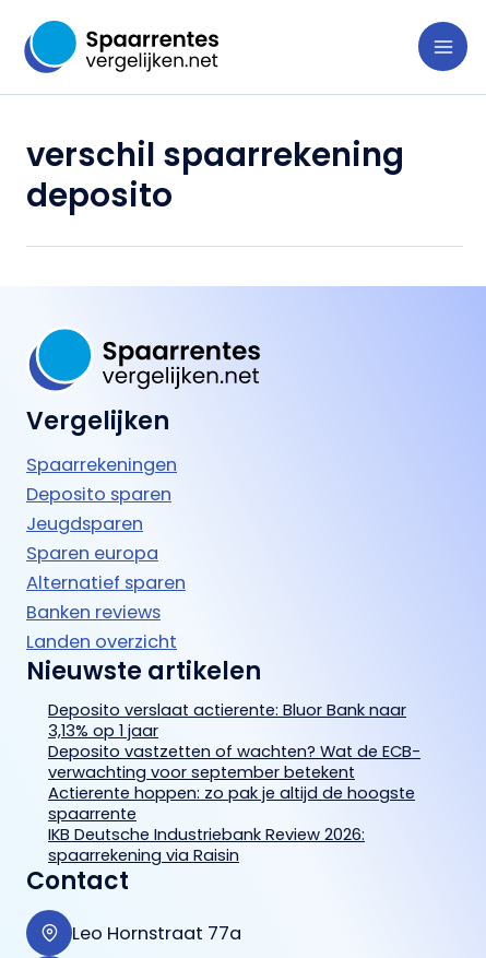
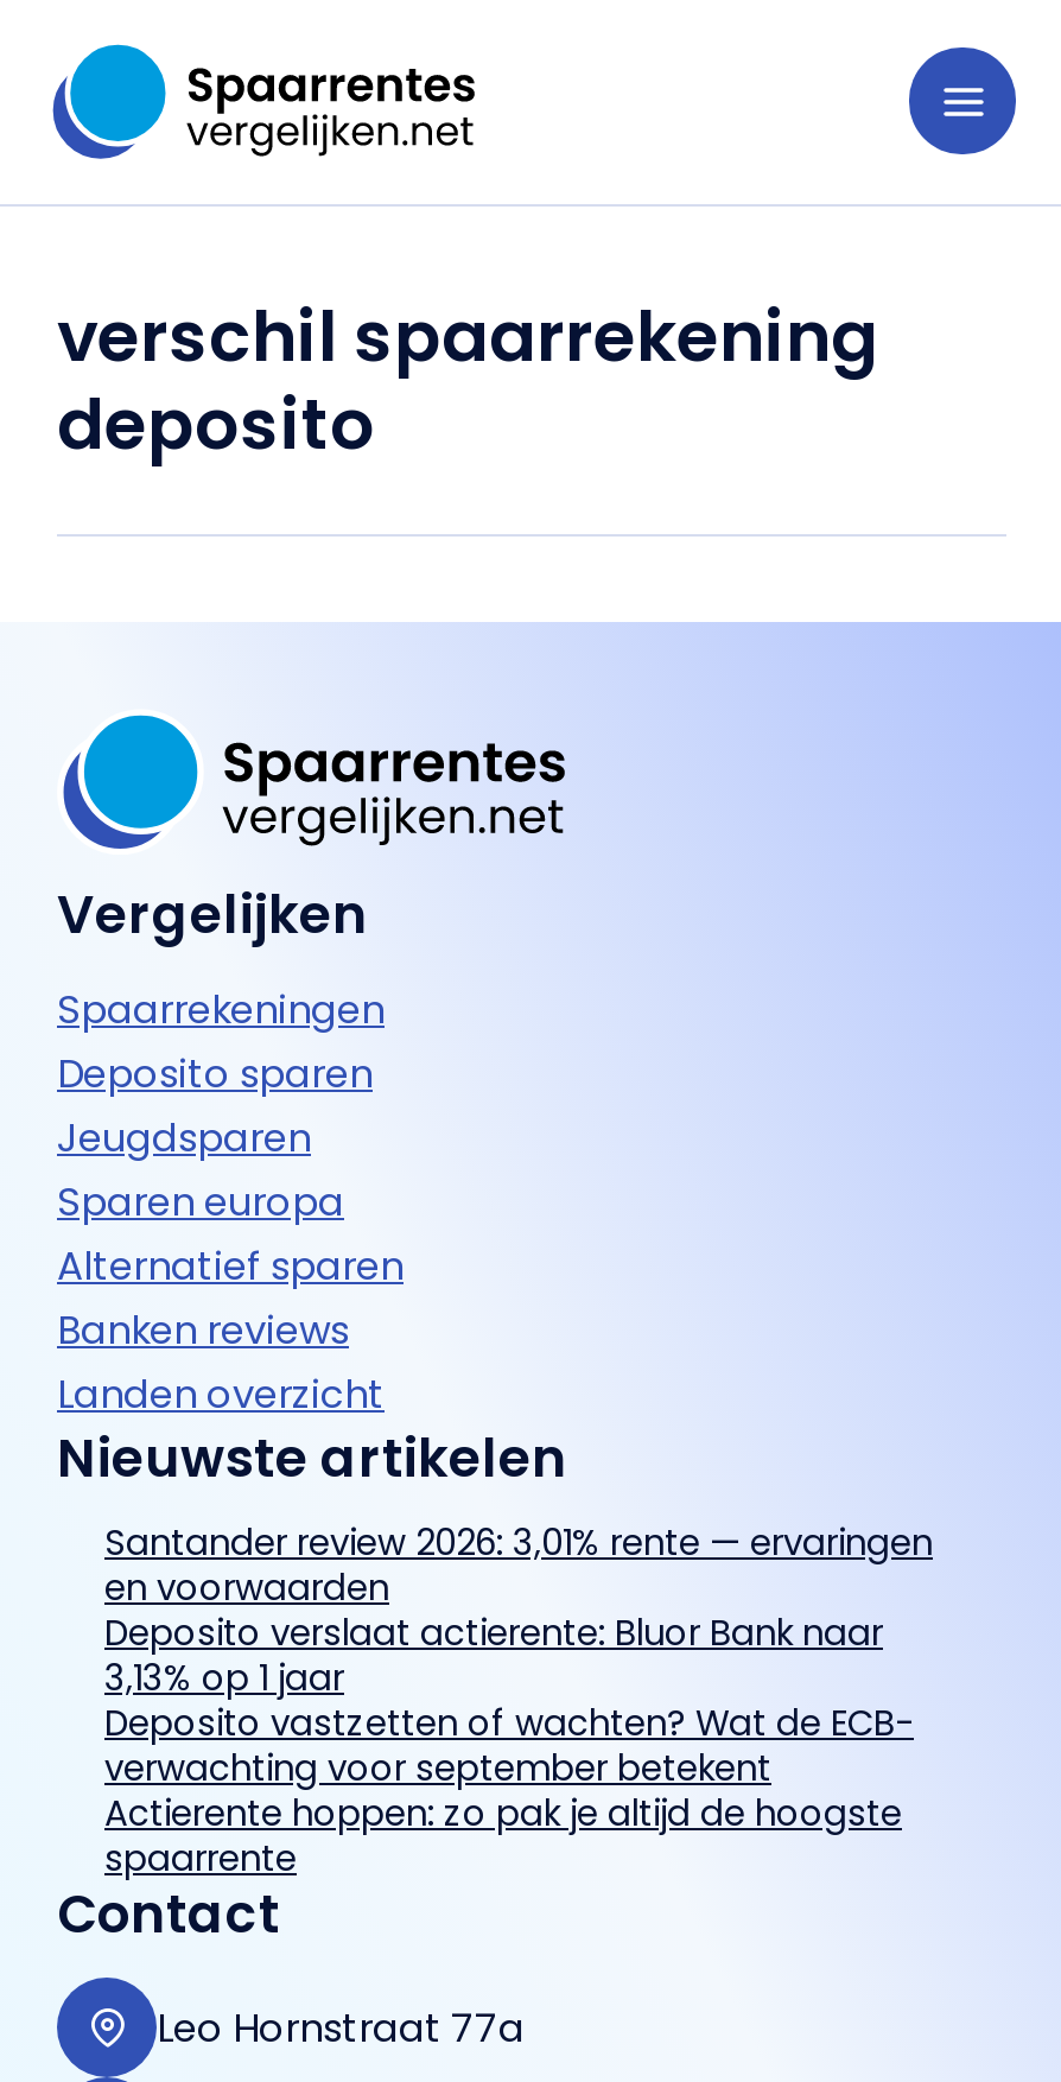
+ Santander review 2026: 3,01% rente — ervaringen
+ en voorwaarden

moved down: Deposito verslaat actierente: Bluor Bank naar | Deposito vastzetten of wachten? Wat de ECB- | verwachting voor september betekent | Actierente hoppen: zo pak je altijd de hoogste | spaarrente

- IKB Deutsche Industriebank Review 2026:
- spaarrekening via Raisin
